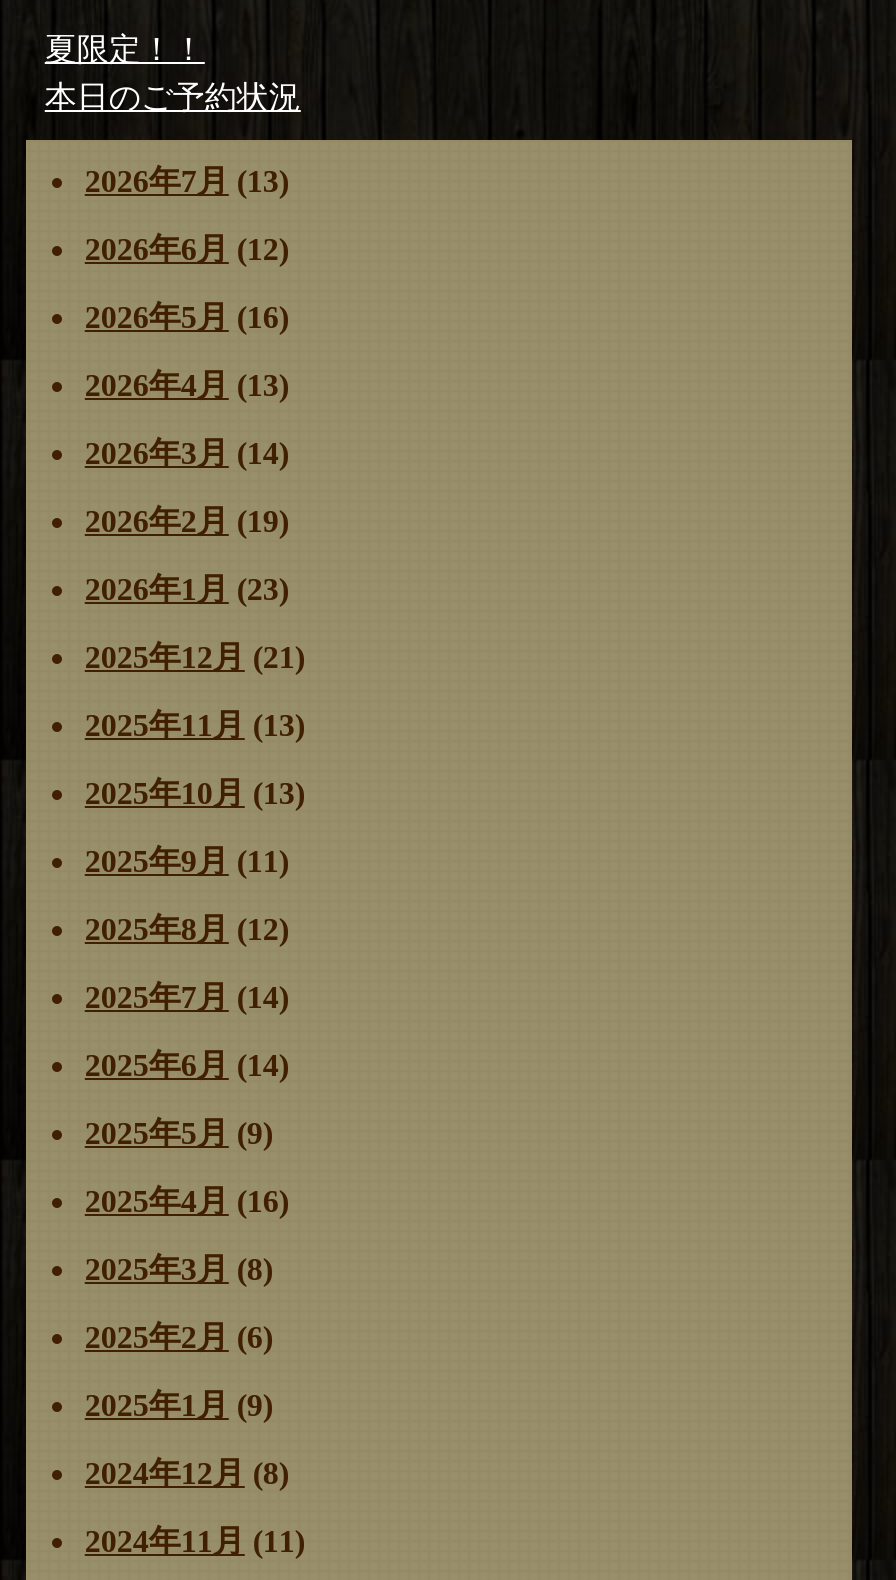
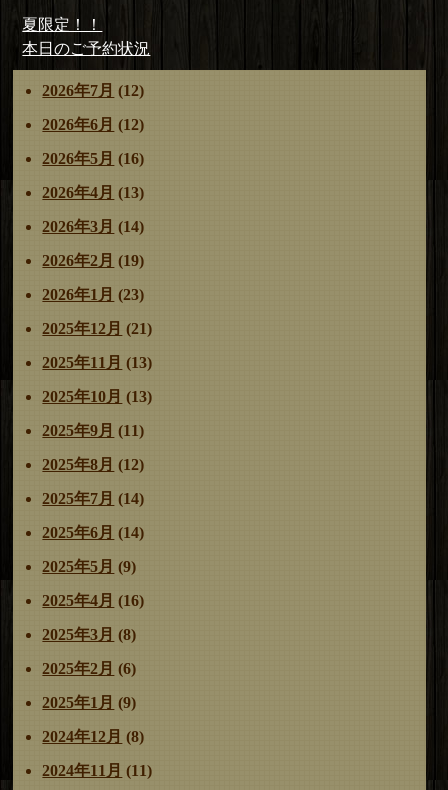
- 2026年7月(13)
+ 2026年7月(12)
